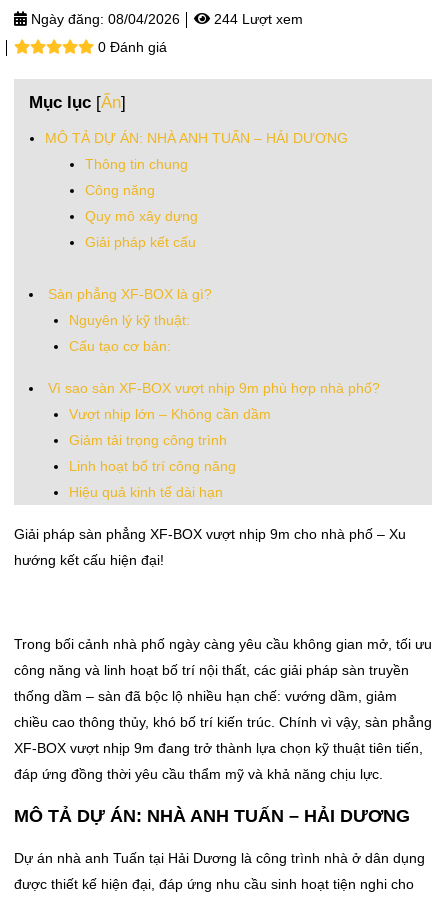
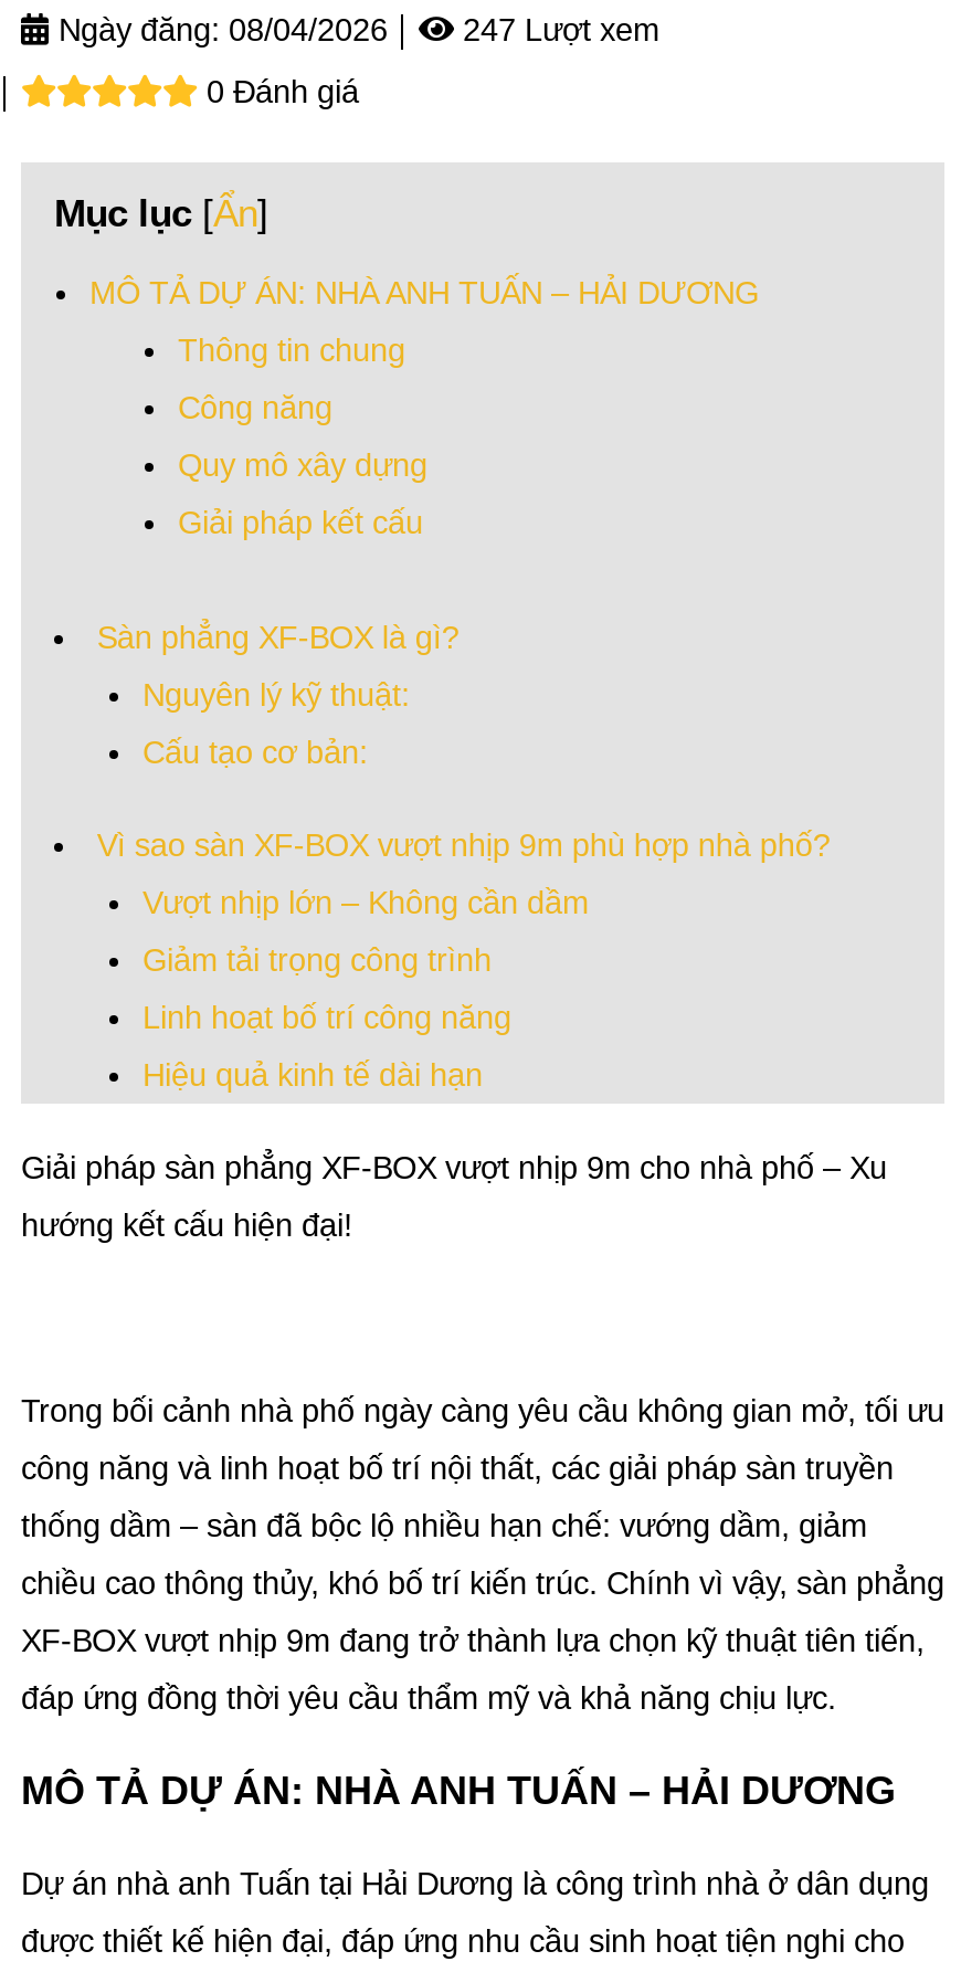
- Ngày đăng: 08/04/2026 244 Lượt xem
+ Ngày đăng: 08/04/2026 247 Lượt xem
